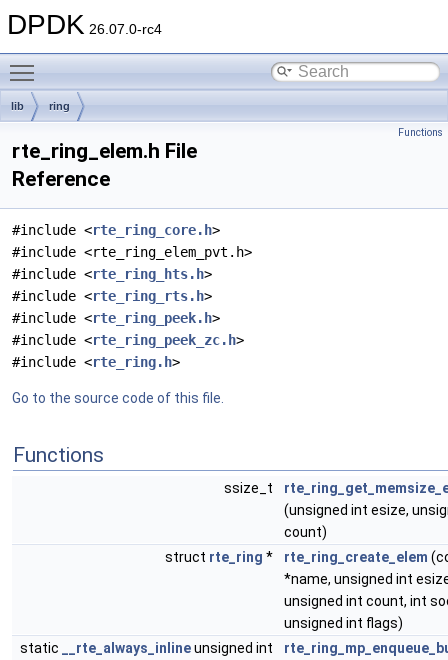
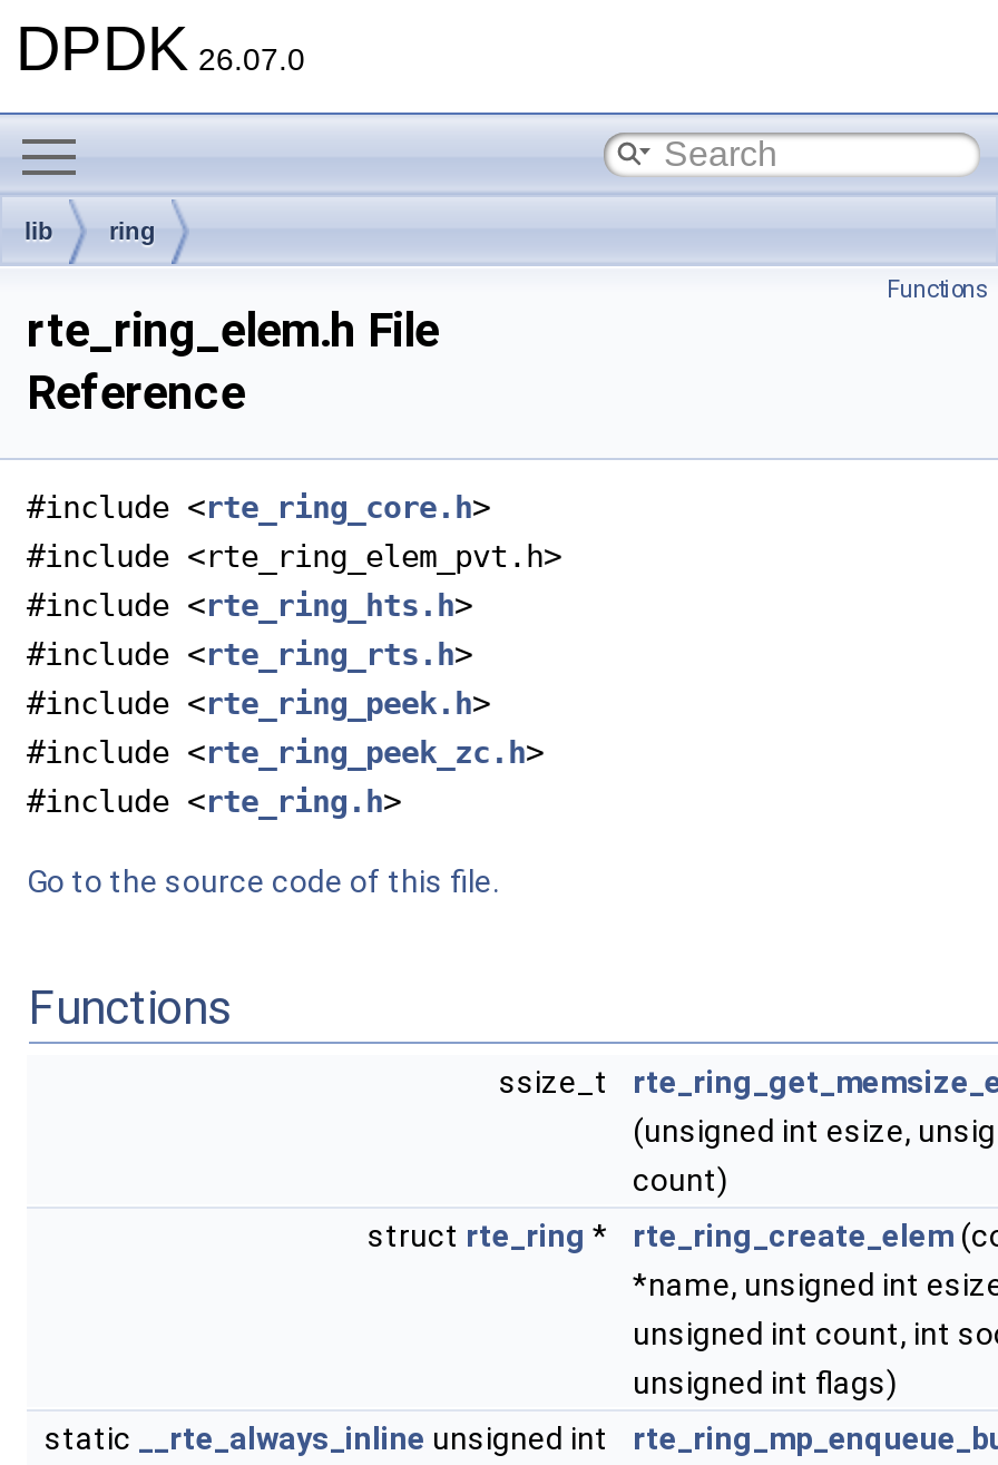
- DPDK 26.07.0-rc4
+ DPDK 26.07.0
